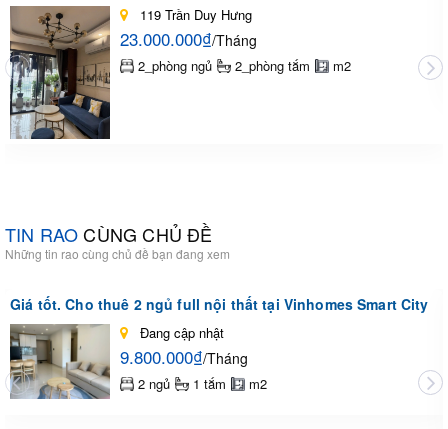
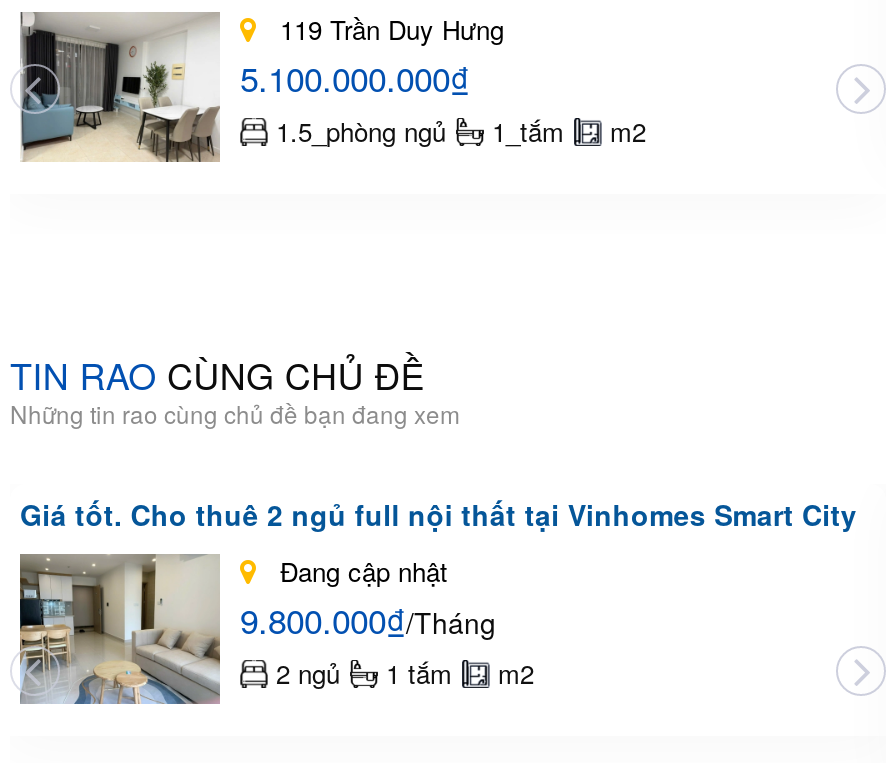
- [image]
- 23.000.000₫/Tháng
- 2_phòng ngủ
- 2_phòng tắm
+ [image]
+ 5.100.000.000₫
+ 1.5_phòng ngủ
+ 1_tắm
